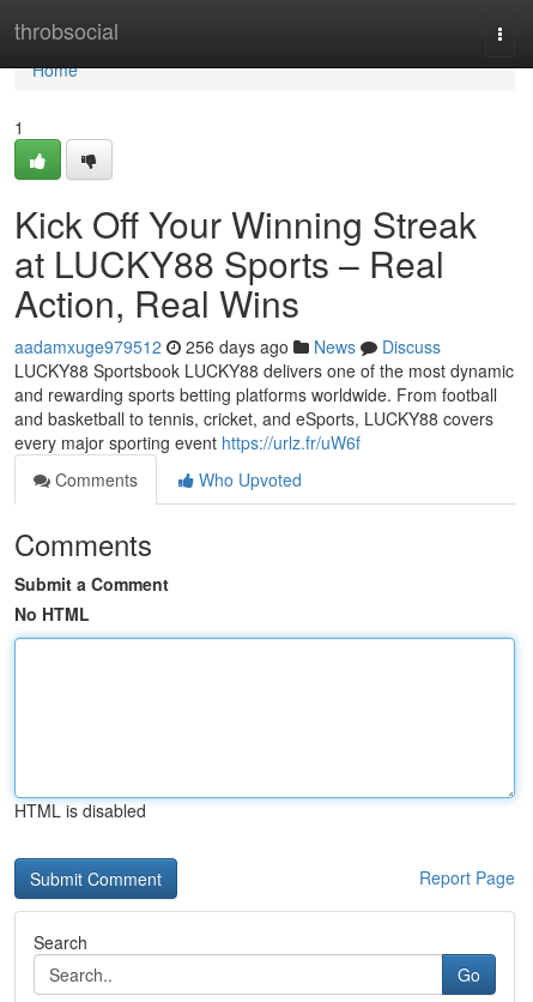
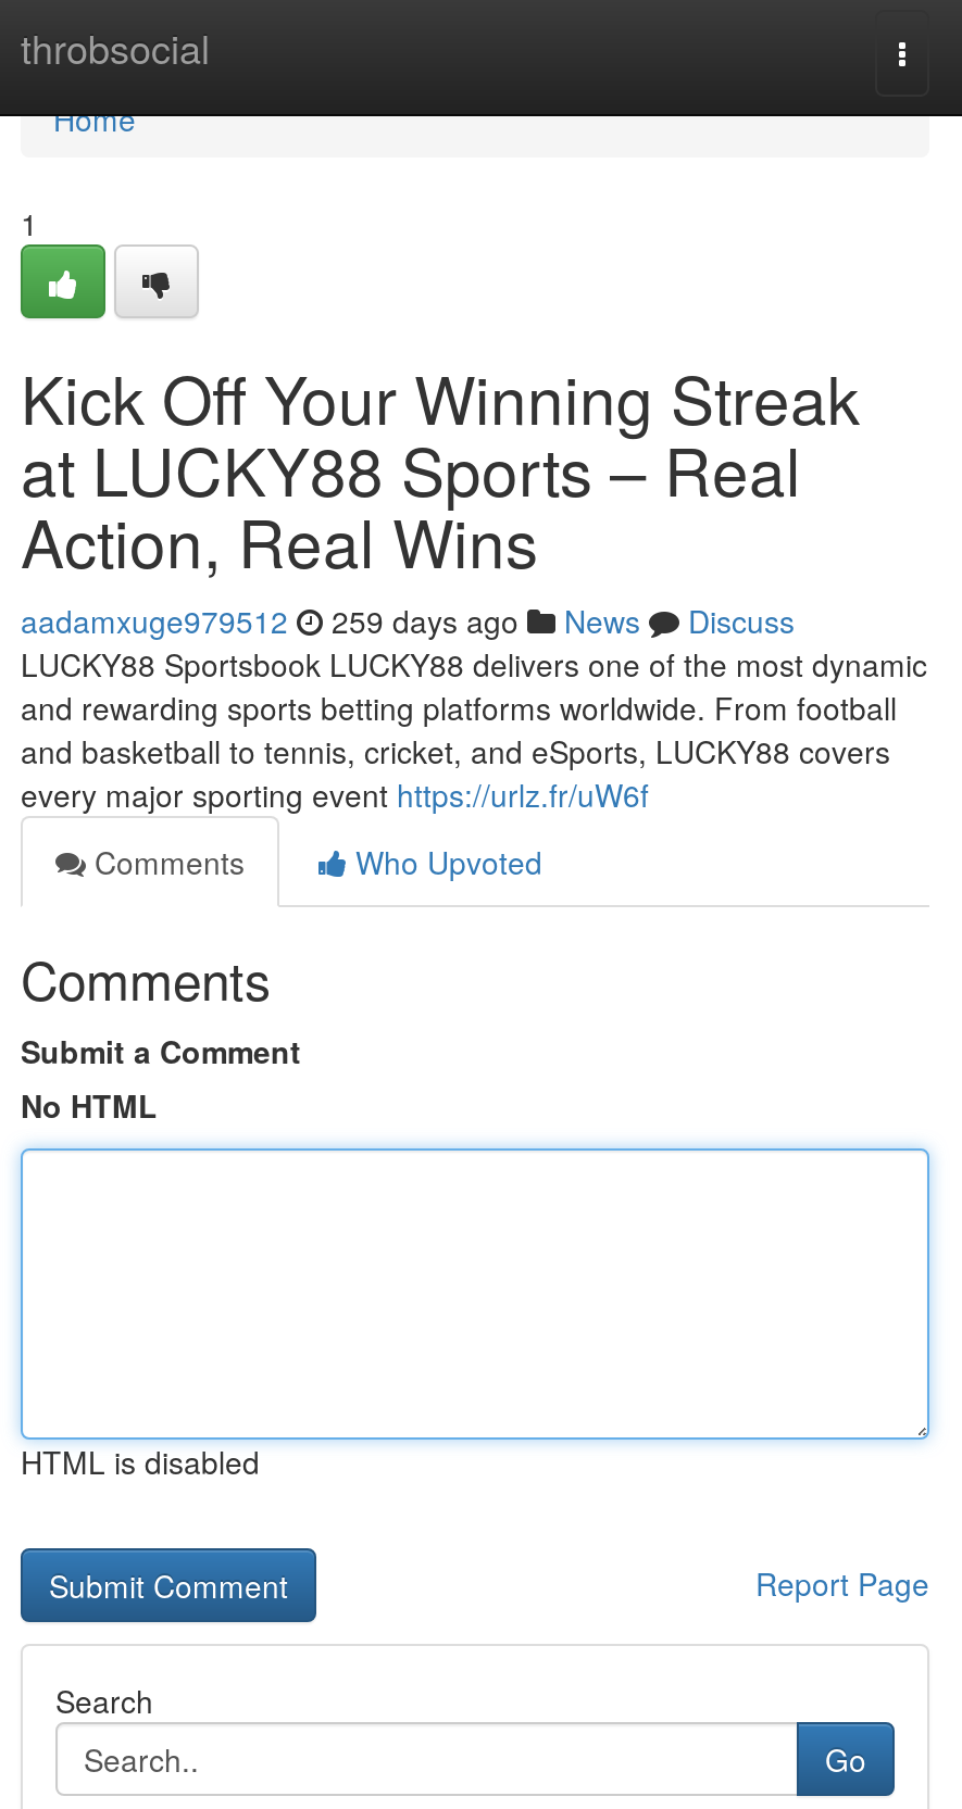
- aadamxuge979512 256 days ago News Discuss
+ aadamxuge979512 259 days ago News Discuss
